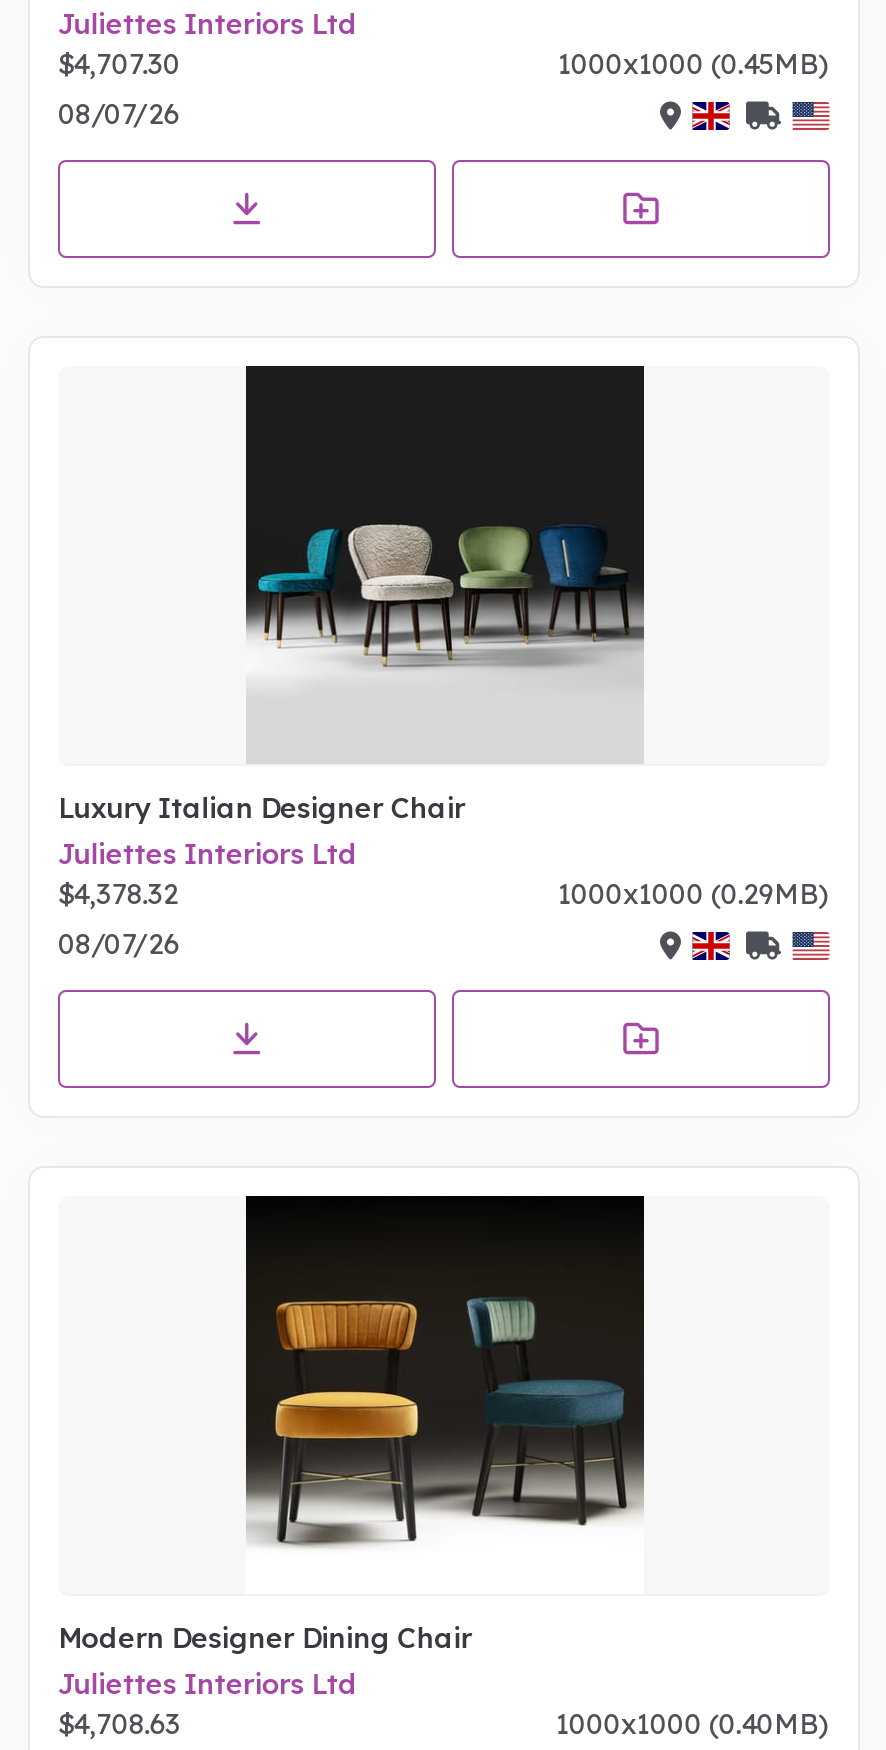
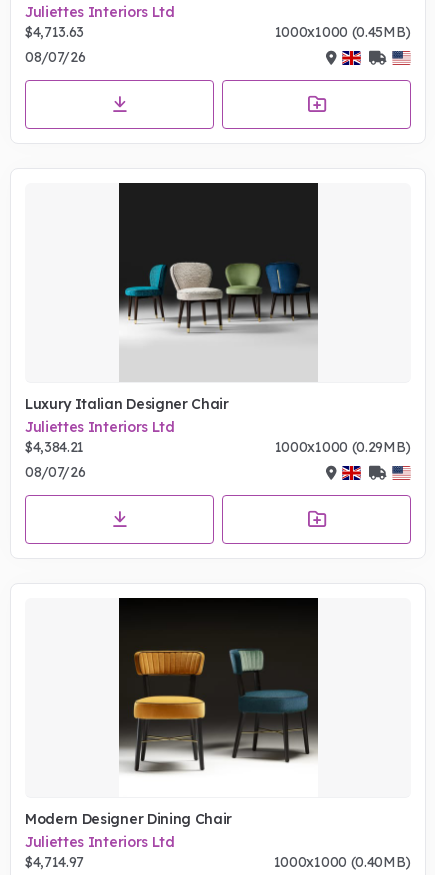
- $4,707.30
+ $4,713.63

- $4,378.32
+ $4,384.21

- $4,708.63
+ $4,714.97
